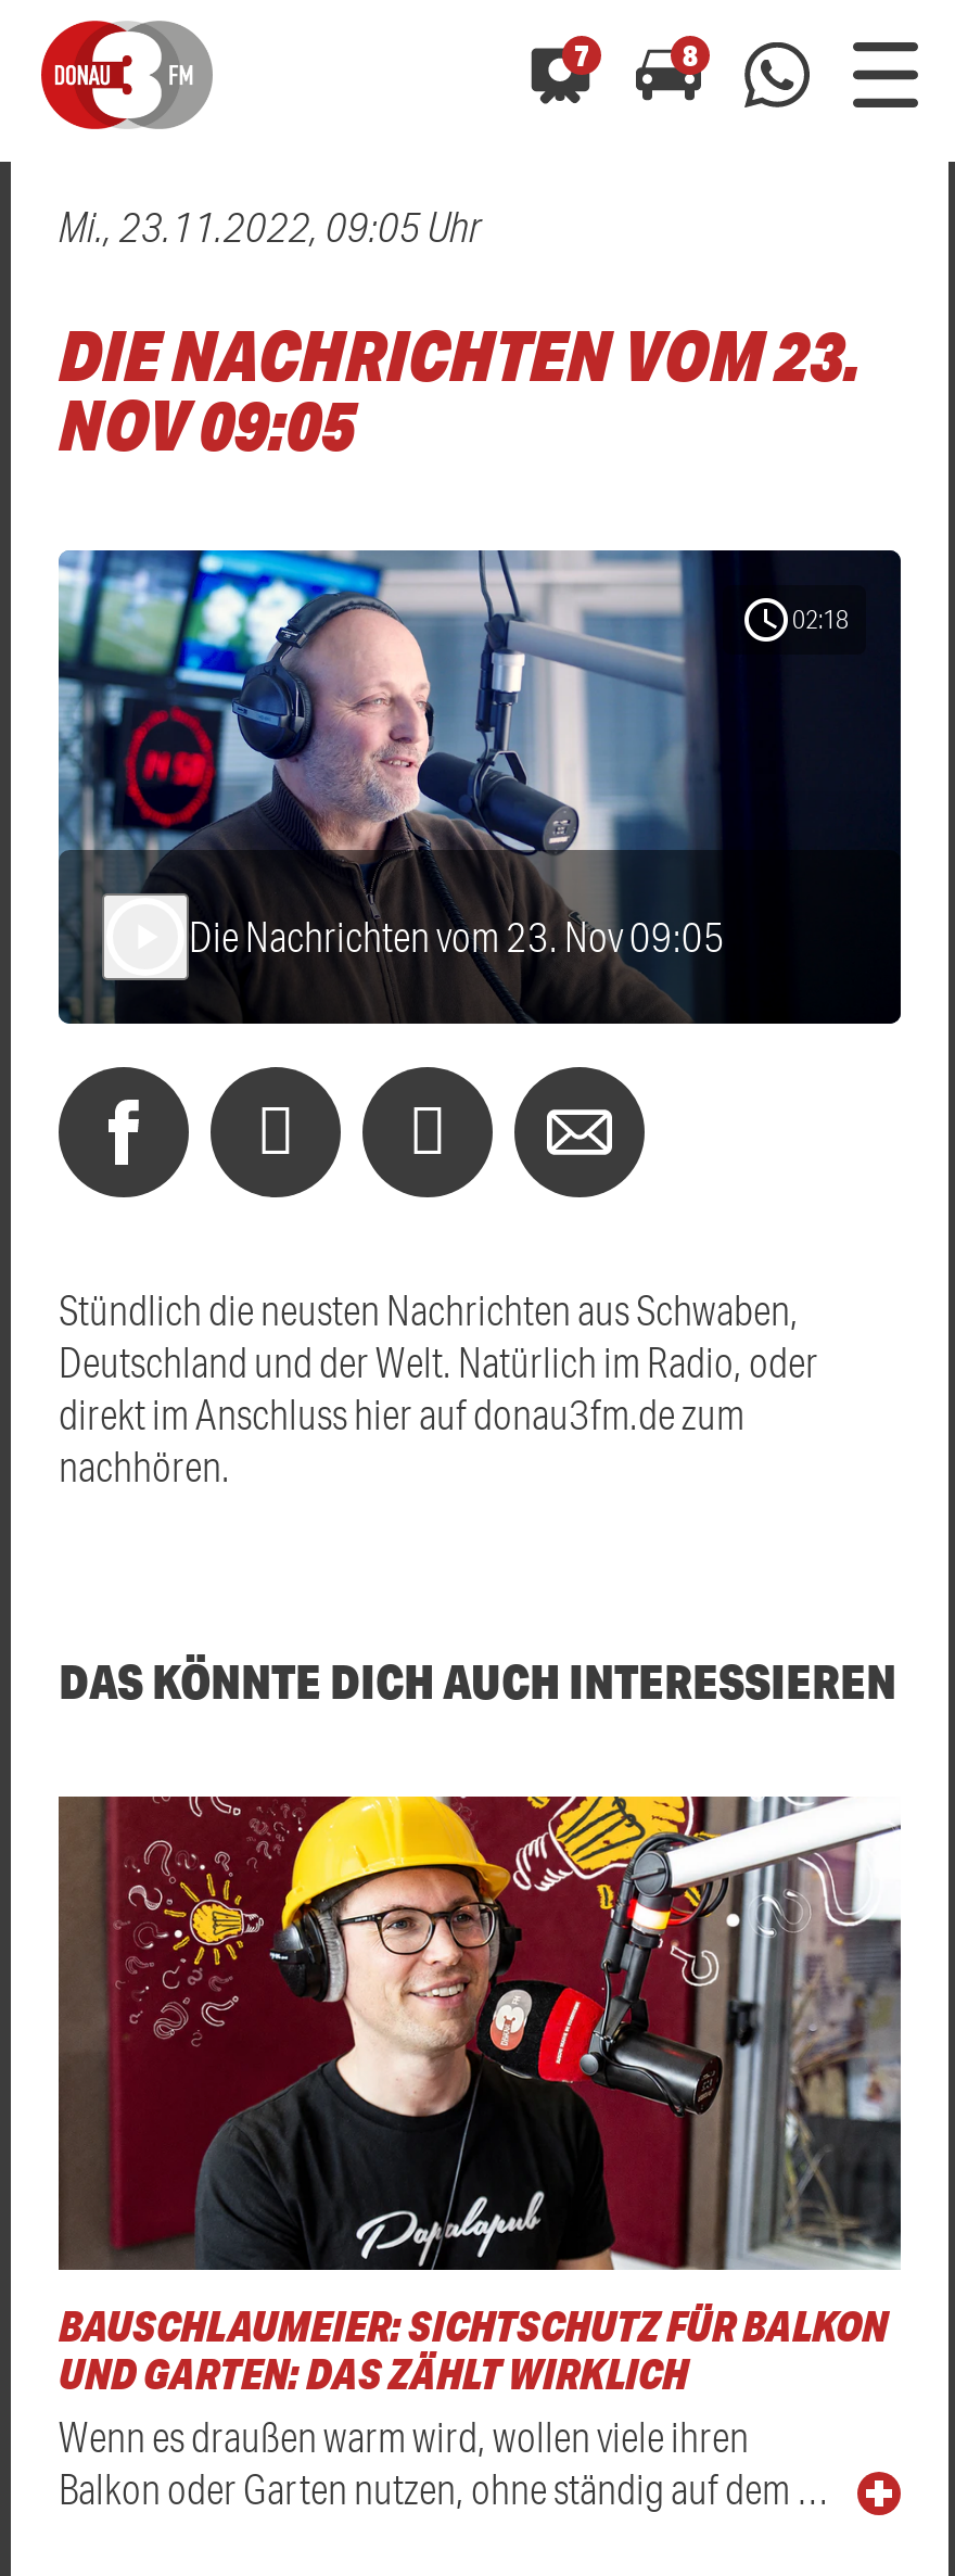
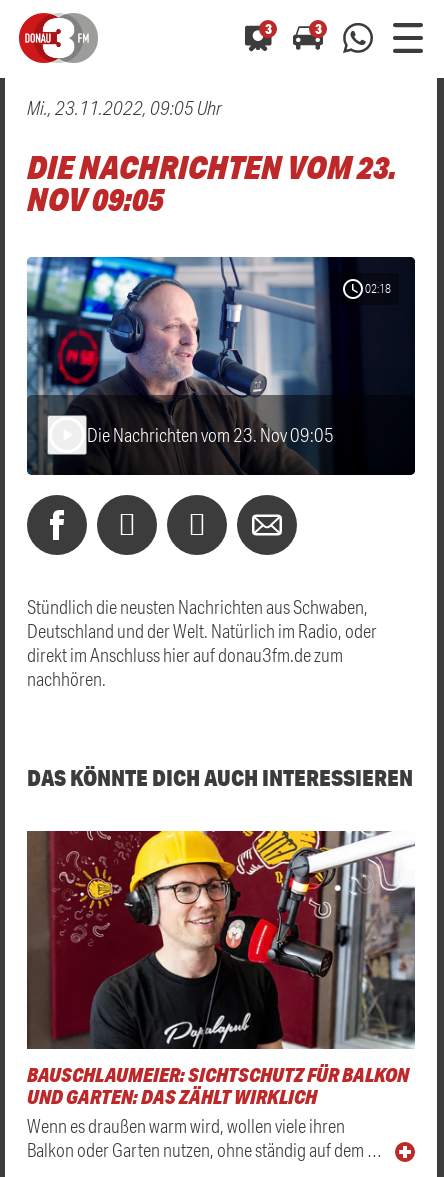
- 7
+ 3

- 8
+ 3
